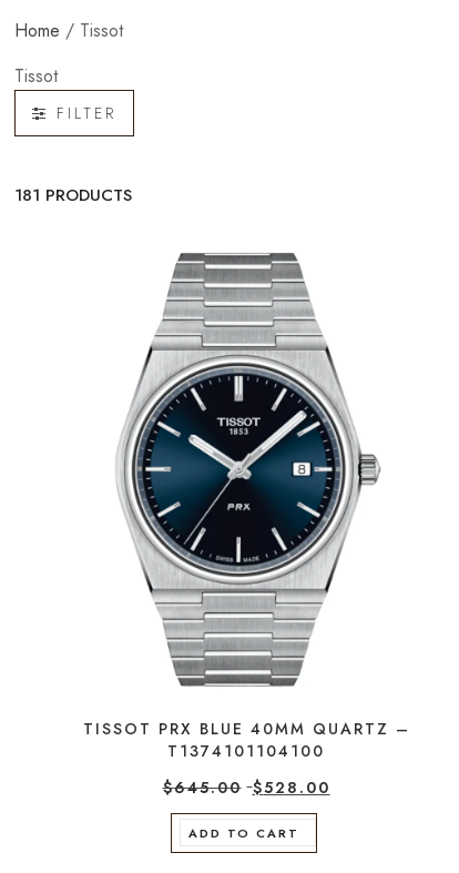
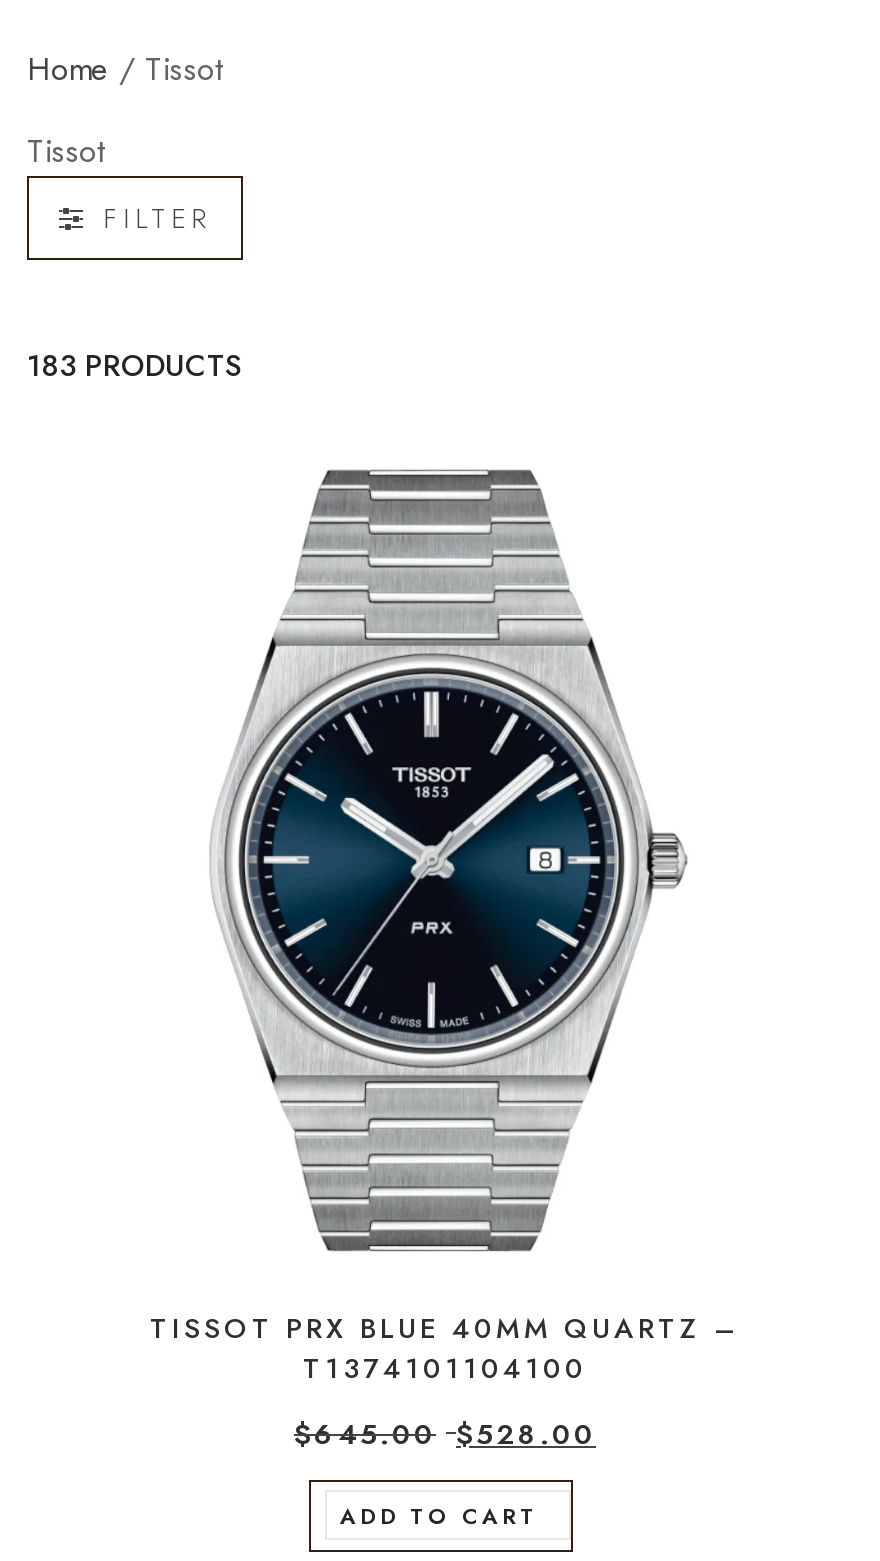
- 181 PRODUCTS
+ 183 PRODUCTS
